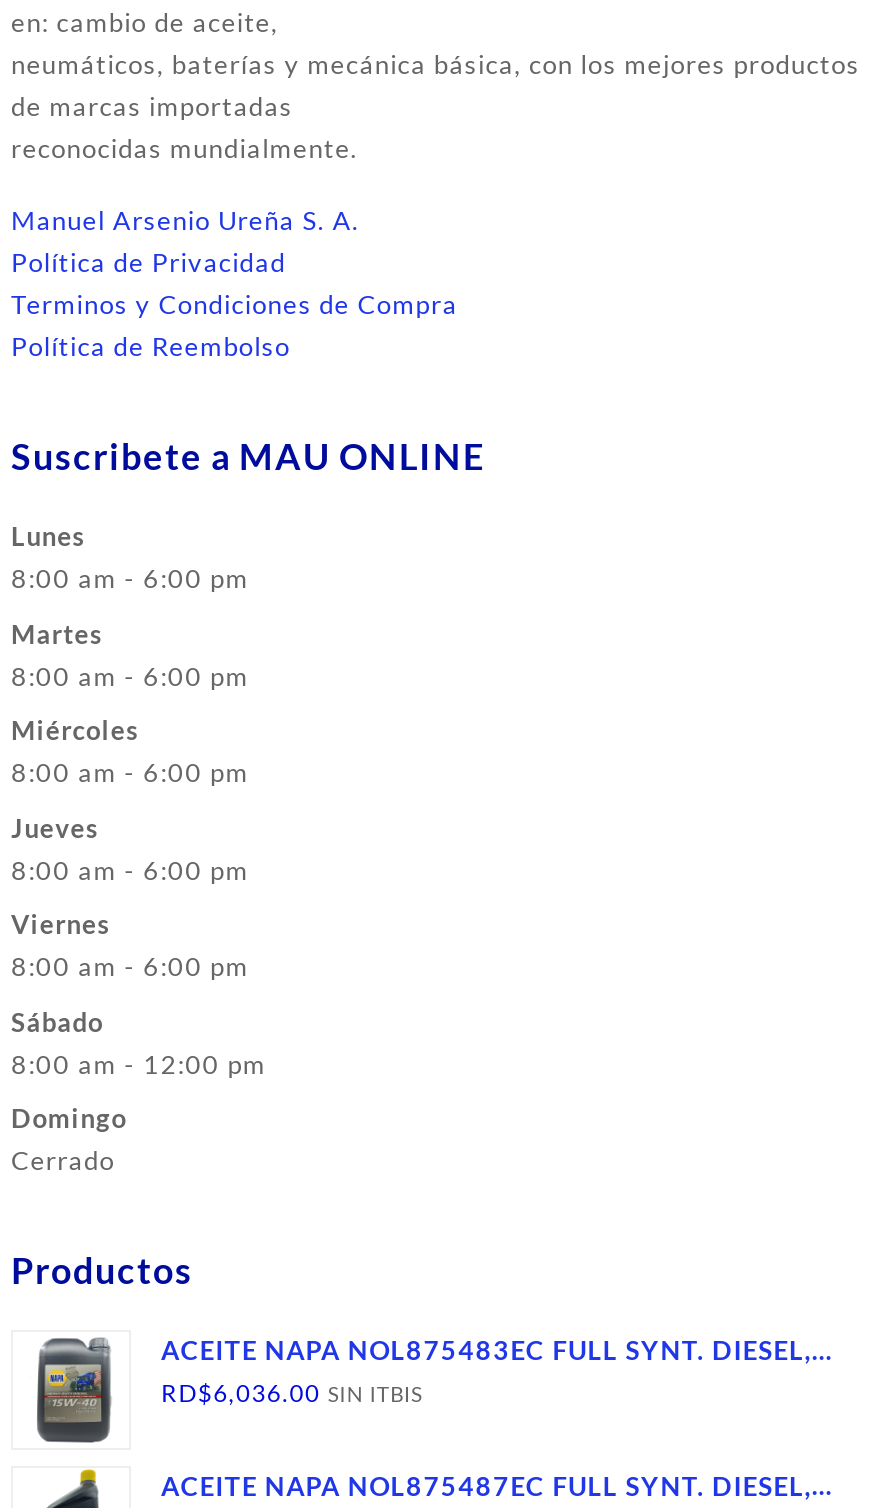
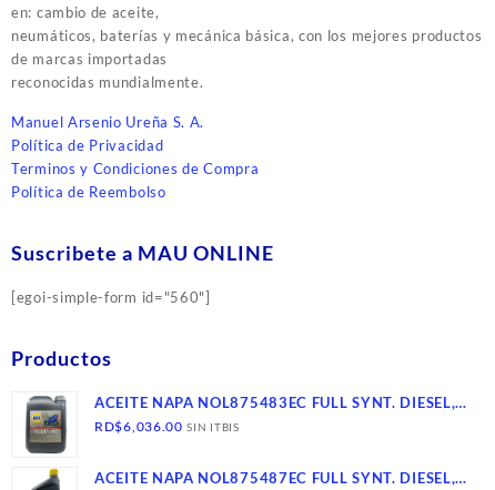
- Lunes
- 8:00 am - 6:00 pm
- Martes
- 8:00 am - 6:00 pm
- Miércoles
- 8:00 am - 6:00 pm
- Jueves
- 8:00 am - 6:00 pm
- Viernes
- 8:00 am - 6:00 pm
- Sábado
- 8:00 am - 12:00 pm
- Domingo
- Cerrado
+ [egoi-simple-form id="560"]
